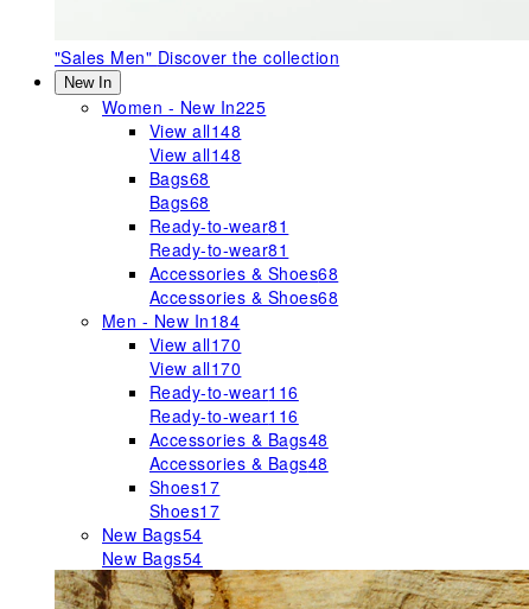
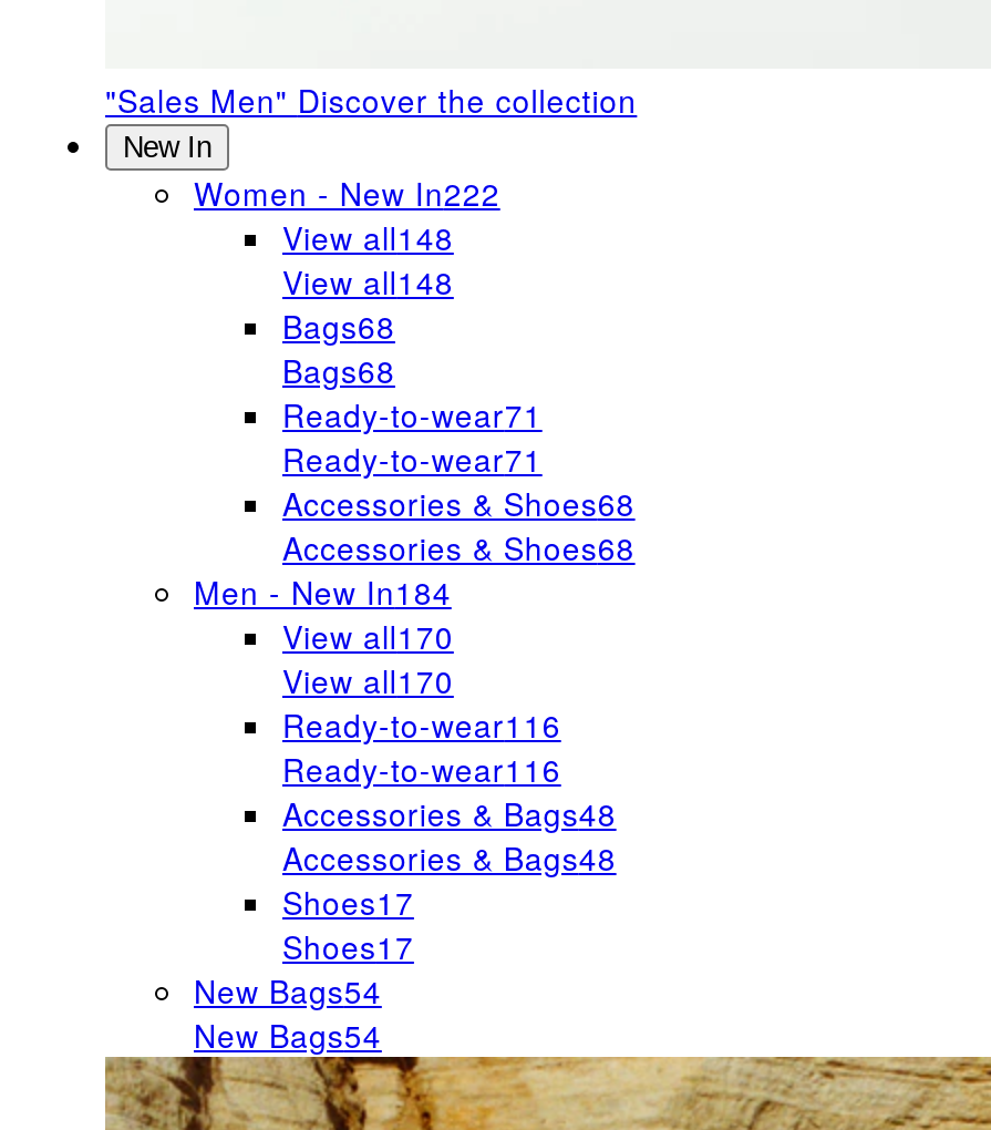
- Women - New In225
+ Women - New In222

- Ready-to-wear81
+ Ready-to-wear71

- Ready-to-wear81
+ Ready-to-wear71
